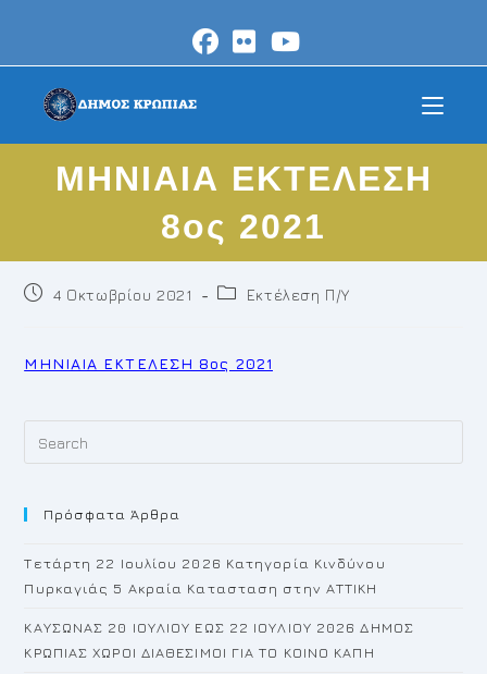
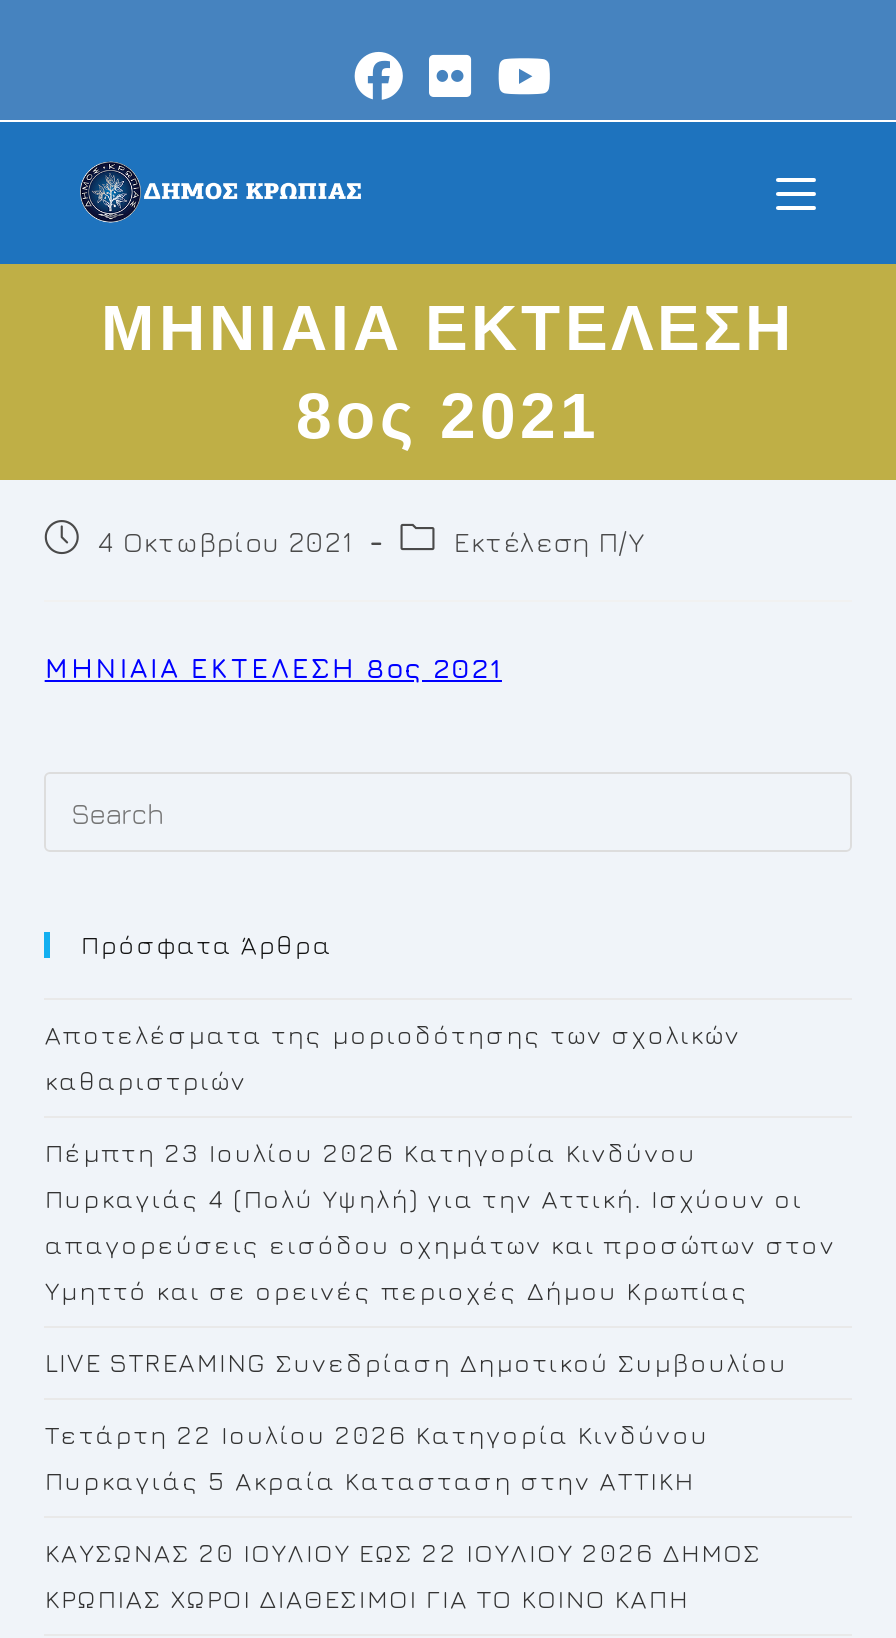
+ Αποτελέσματα της μοριοδότησης των σχολικών
+ καθαριστριών
+ Πέμπτη 23 Ιουλίου 2026 Κατηγορία Κινδύνου
+ Πυρκαγιάς 4 (Πολύ Υψηλή) για την Αττική. Ισχύουν οι
+ απαγορεύσεις εισόδου οχημάτων και προσώπων στον
+ Υμηττό και σε ορεινές περιοχές Δήμου Κρωπίας
+ LIVE STREAMING Συνεδρίαση Δημοτικού Συμβουλίου
